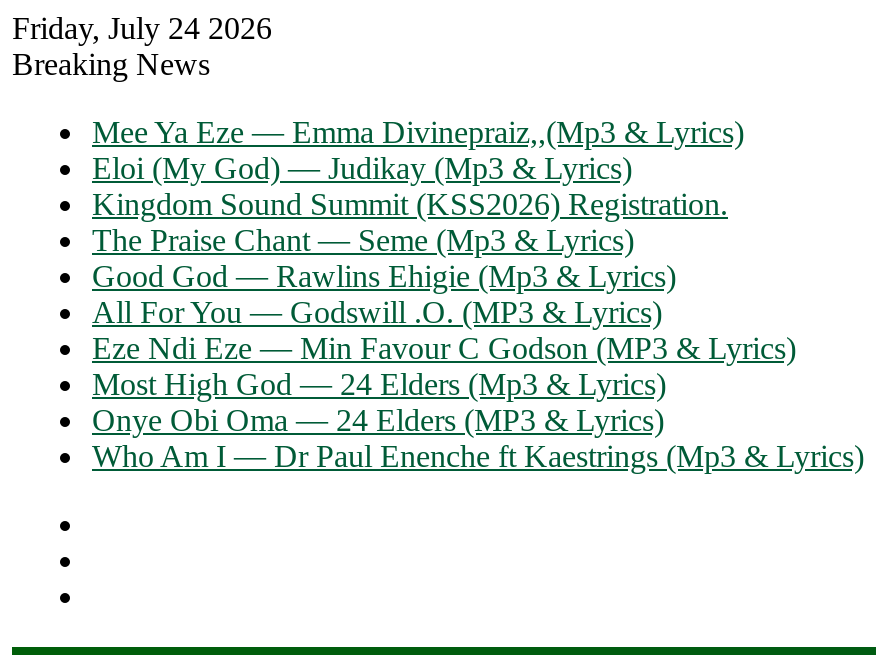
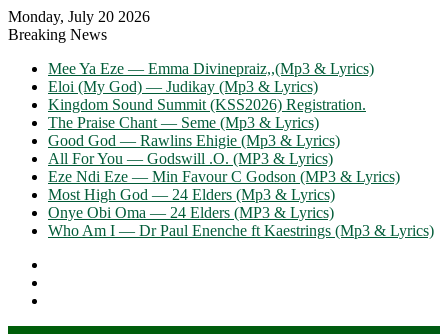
- Friday, July 24 2026
+ Monday, July 20 2026
